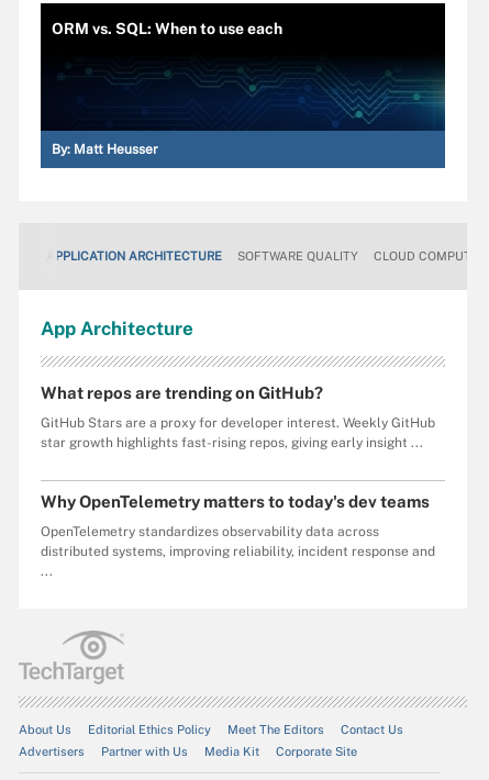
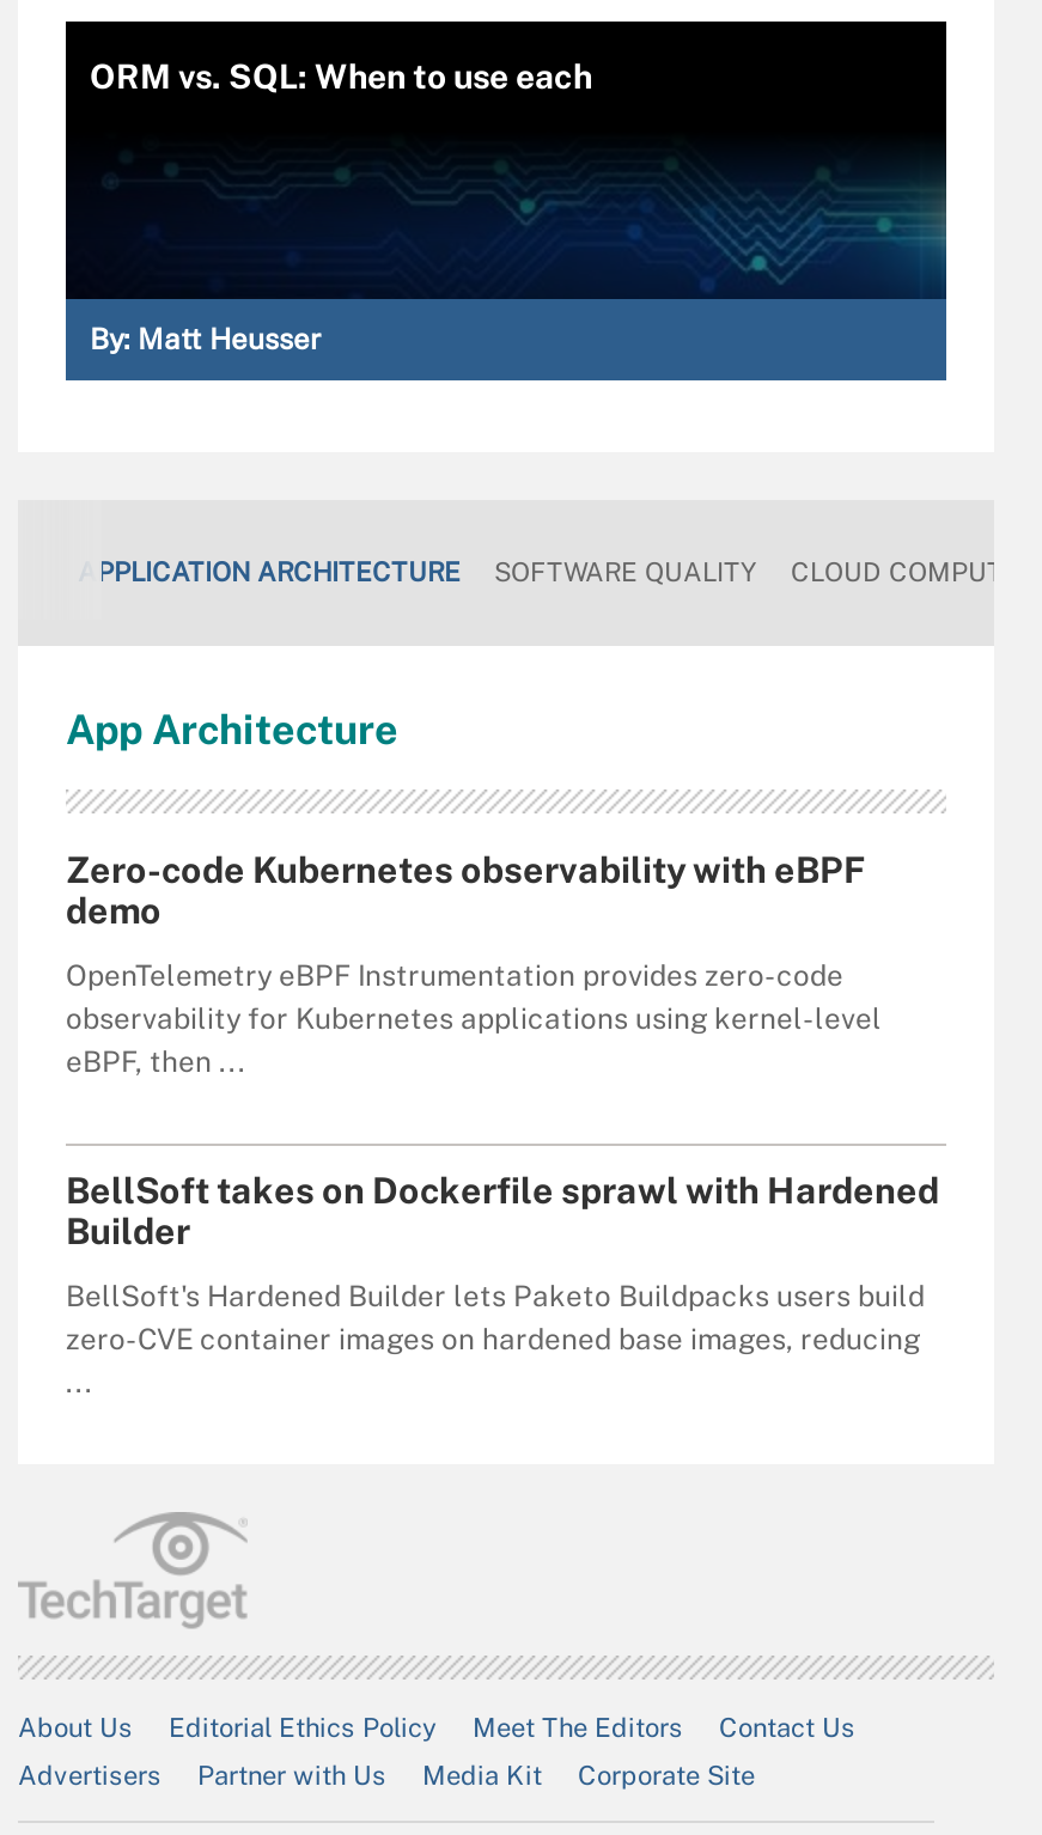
- What repos are trending on GitHub?
+ Zero-code Kubernetes observability with eBPF
+ demo

- GitHub Stars are a proxy for developer interest. Weekly GitHub
- star growth highlights fast-rising repos, giving early insight ...
+ OpenTelemetry eBPF Instrumentation provides zero-code
+ observability for Kubernetes applications using kernel-level
+ eBPF, then ...

- Why OpenTelemetry matters to today's dev teams
+ BellSoft takes on Dockerfile sprawl with Hardened
+ Builder

- OpenTelemetry standardizes observability data across
- distributed systems, improving reliability, incident response and
+ BellSoft's Hardened Builder lets Paketo Buildpacks users build
+ zero-CVE container images on hardened base images, reducing
